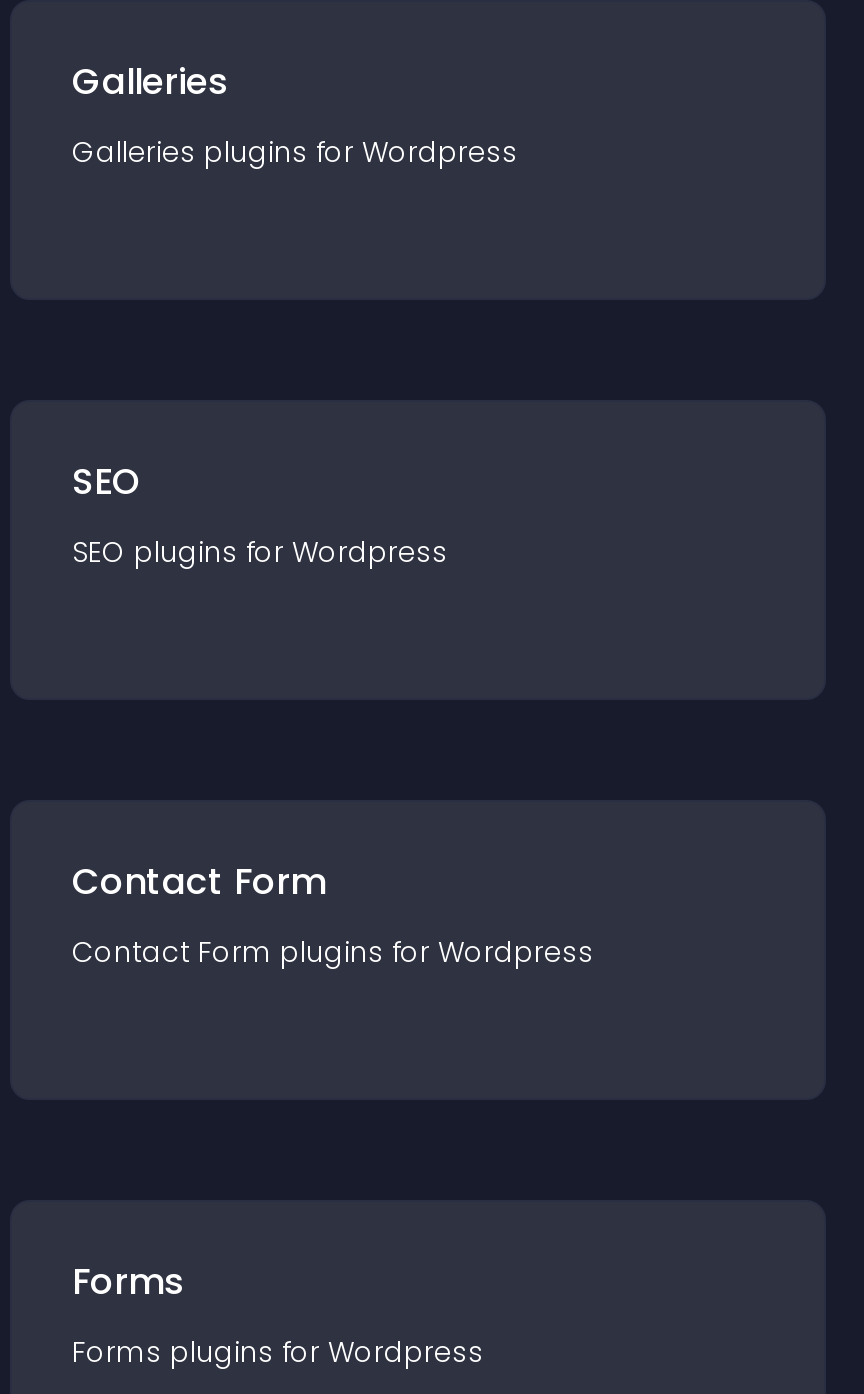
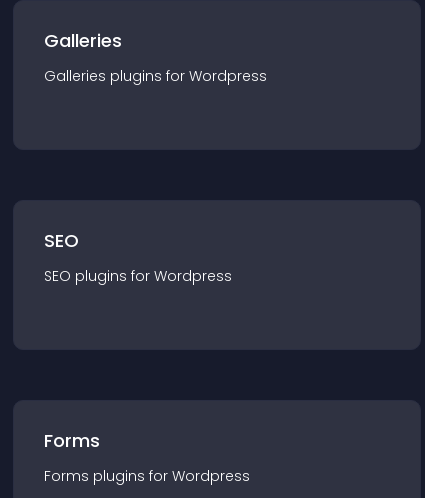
- Contact Form
- Contact Form plugins for Wordpress
